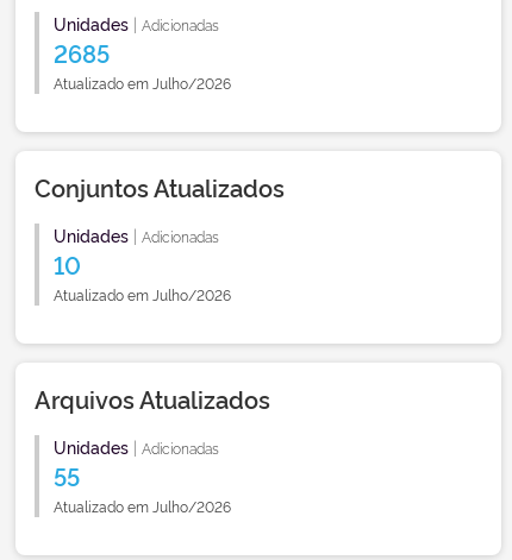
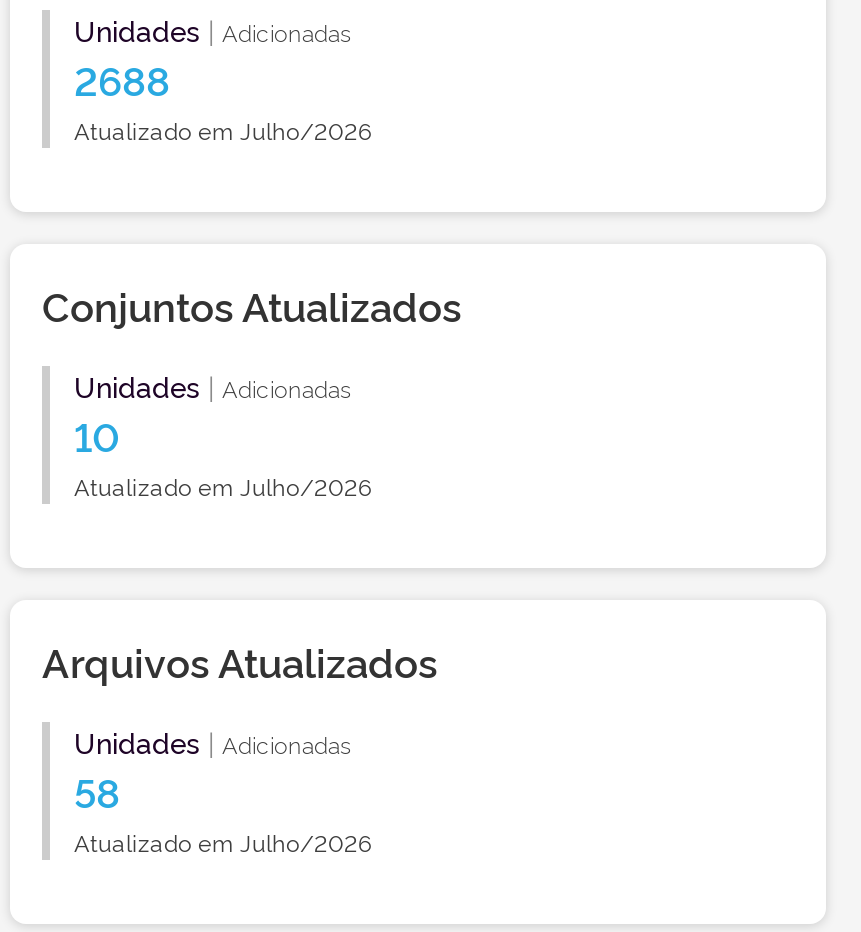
- 2685
+ 2688

- 55
+ 58
